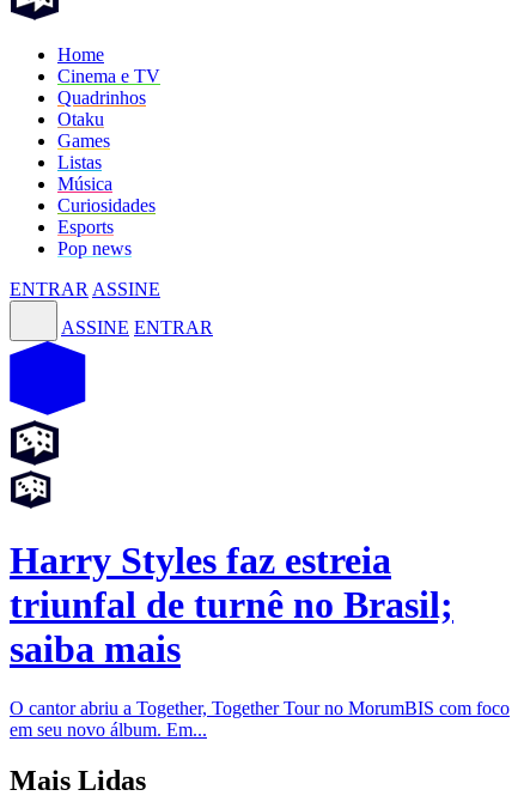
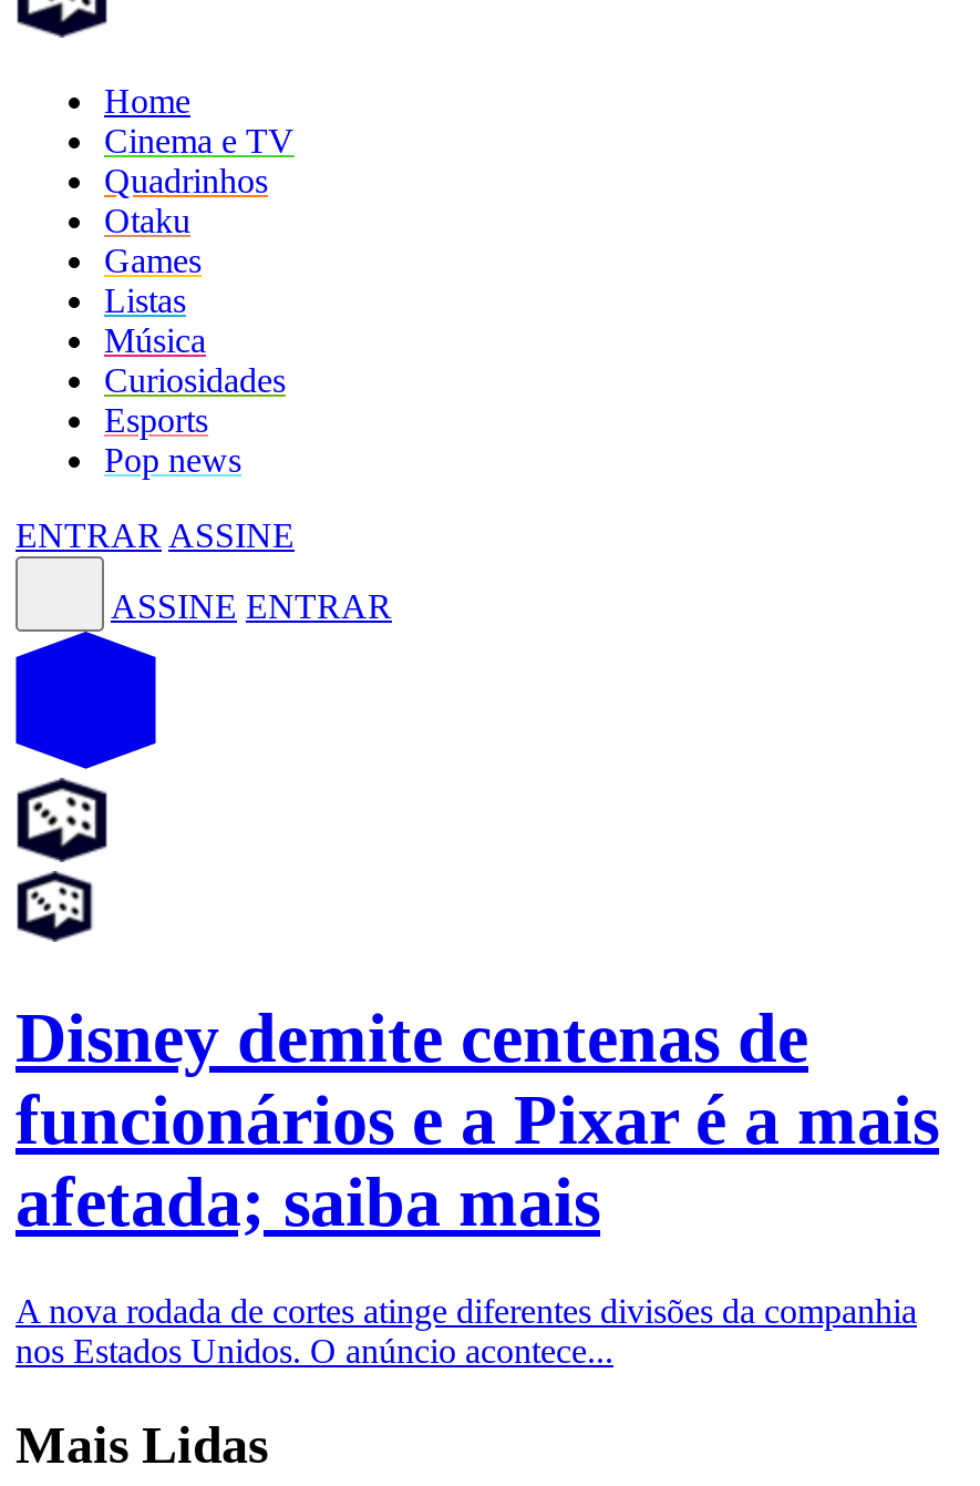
- Harry Styles faz estreia
- triunfal de turnê no Brasil;
- saiba mais
+ Disney demite centenas de
+ funcionários e a Pixar é a mais
+ afetada; saiba mais

- O cantor abriu a Together, Together Tour no MorumBIS com foco
- em seu novo álbum. Em...
+ A nova rodada de cortes atinge diferentes divisões da companhia
+ nos Estados Unidos. O anúncio acontece...
